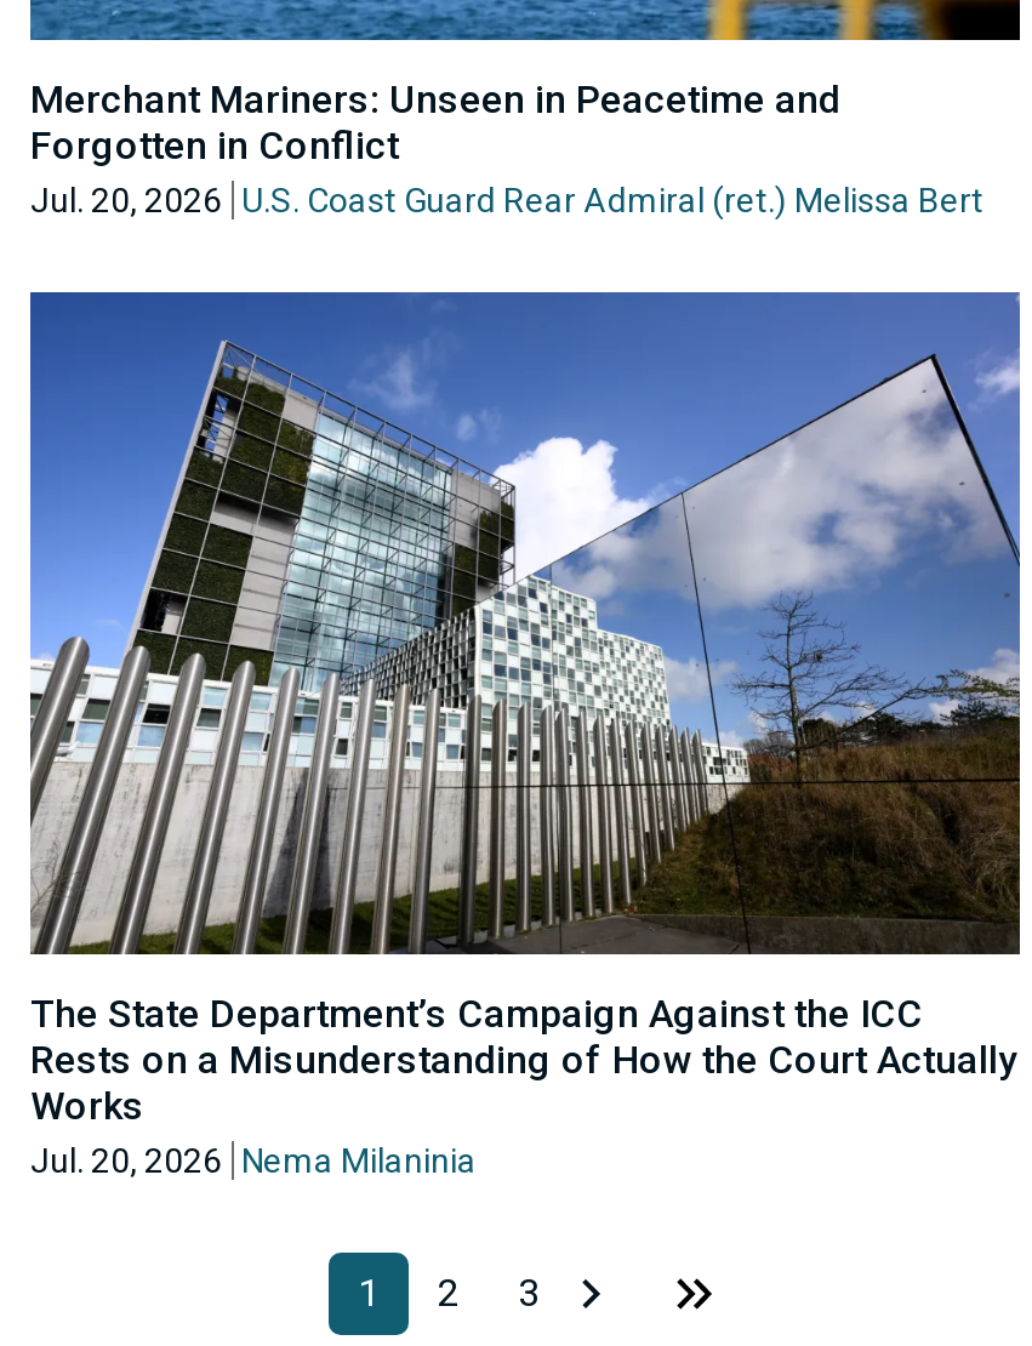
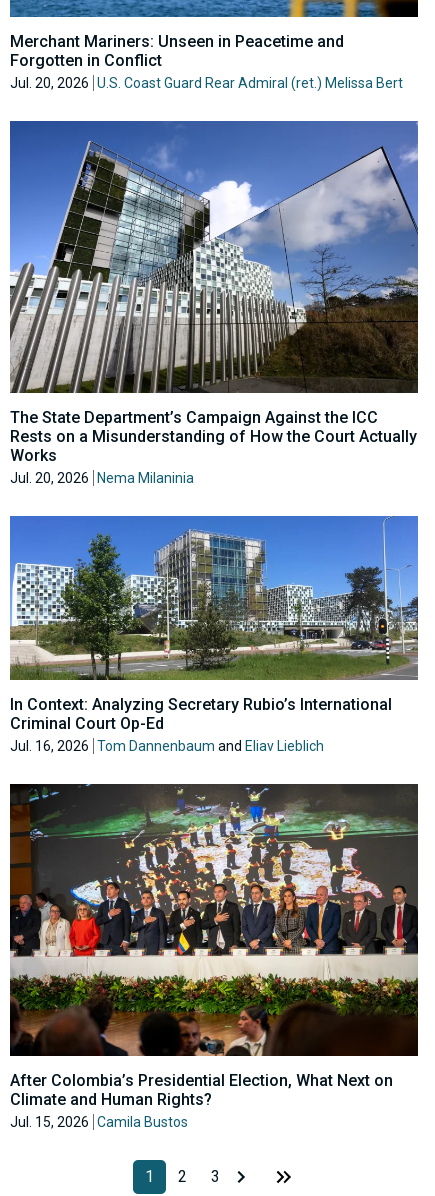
+ [image]
+ In Context: Analyzing Secretary Rubio’s International
+ Criminal Court Op-Ed
+ Jul. 16, 2026 Tom Dannenbaum and Eliav Lieblich

+ [image]
+ After Colombia’s Presidential Election, What Next on
+ Climate and Human Rights?
+ Jul. 15, 2026 Camila Bustos
